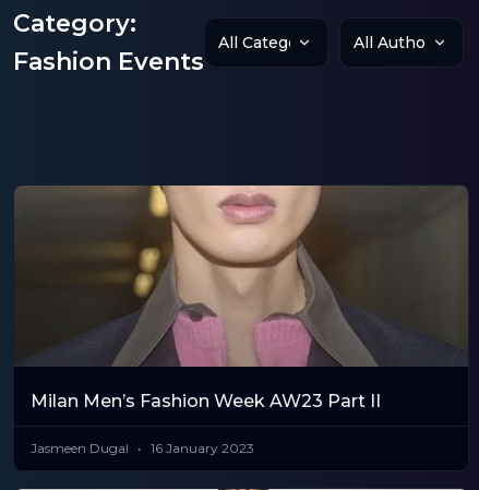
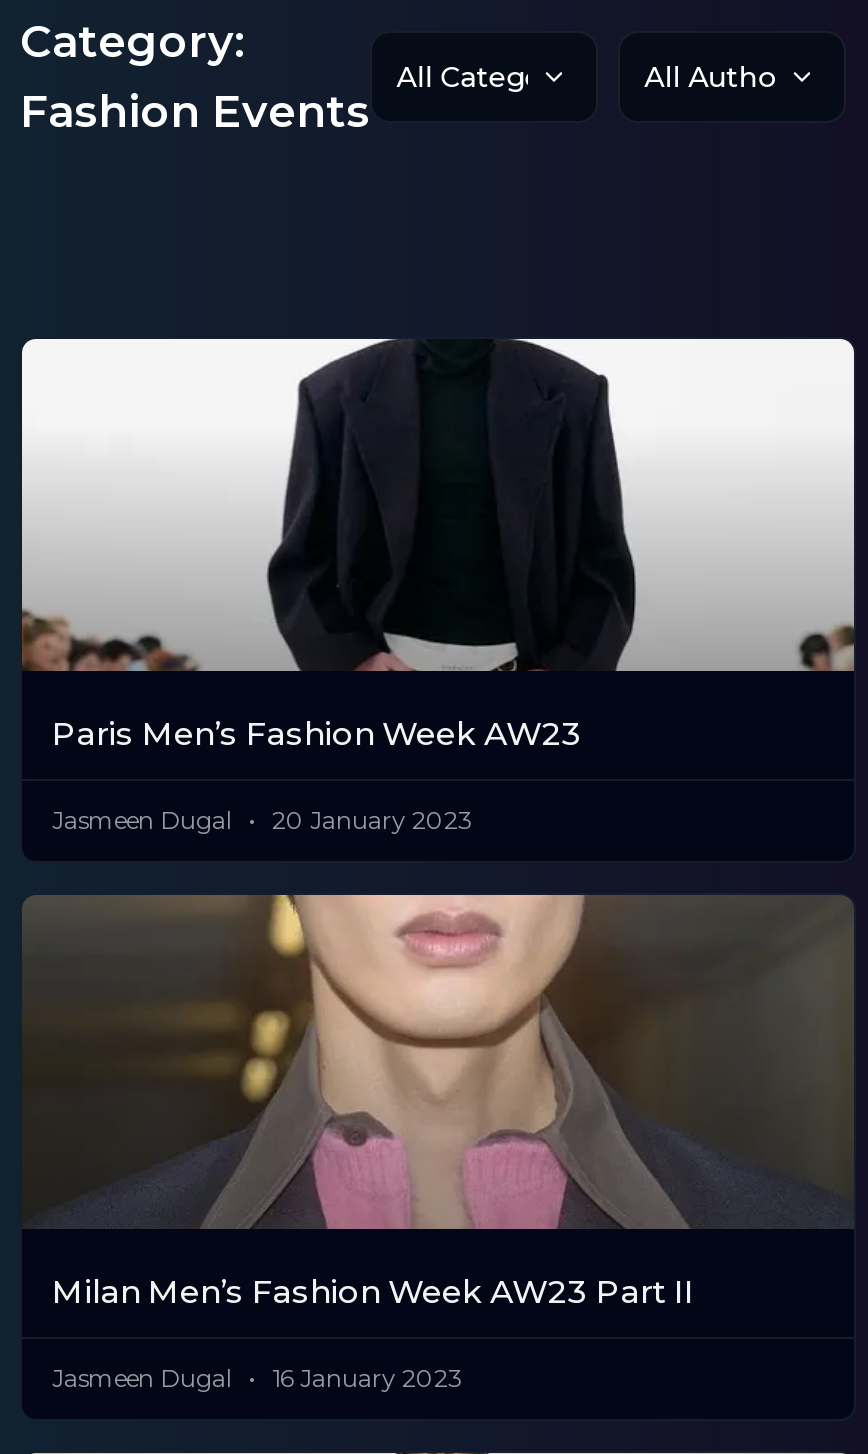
+ [image]
+ Paris Men’s Fashion Week AW23
+ Jasmeen Dugal
+ 20 January 2023
